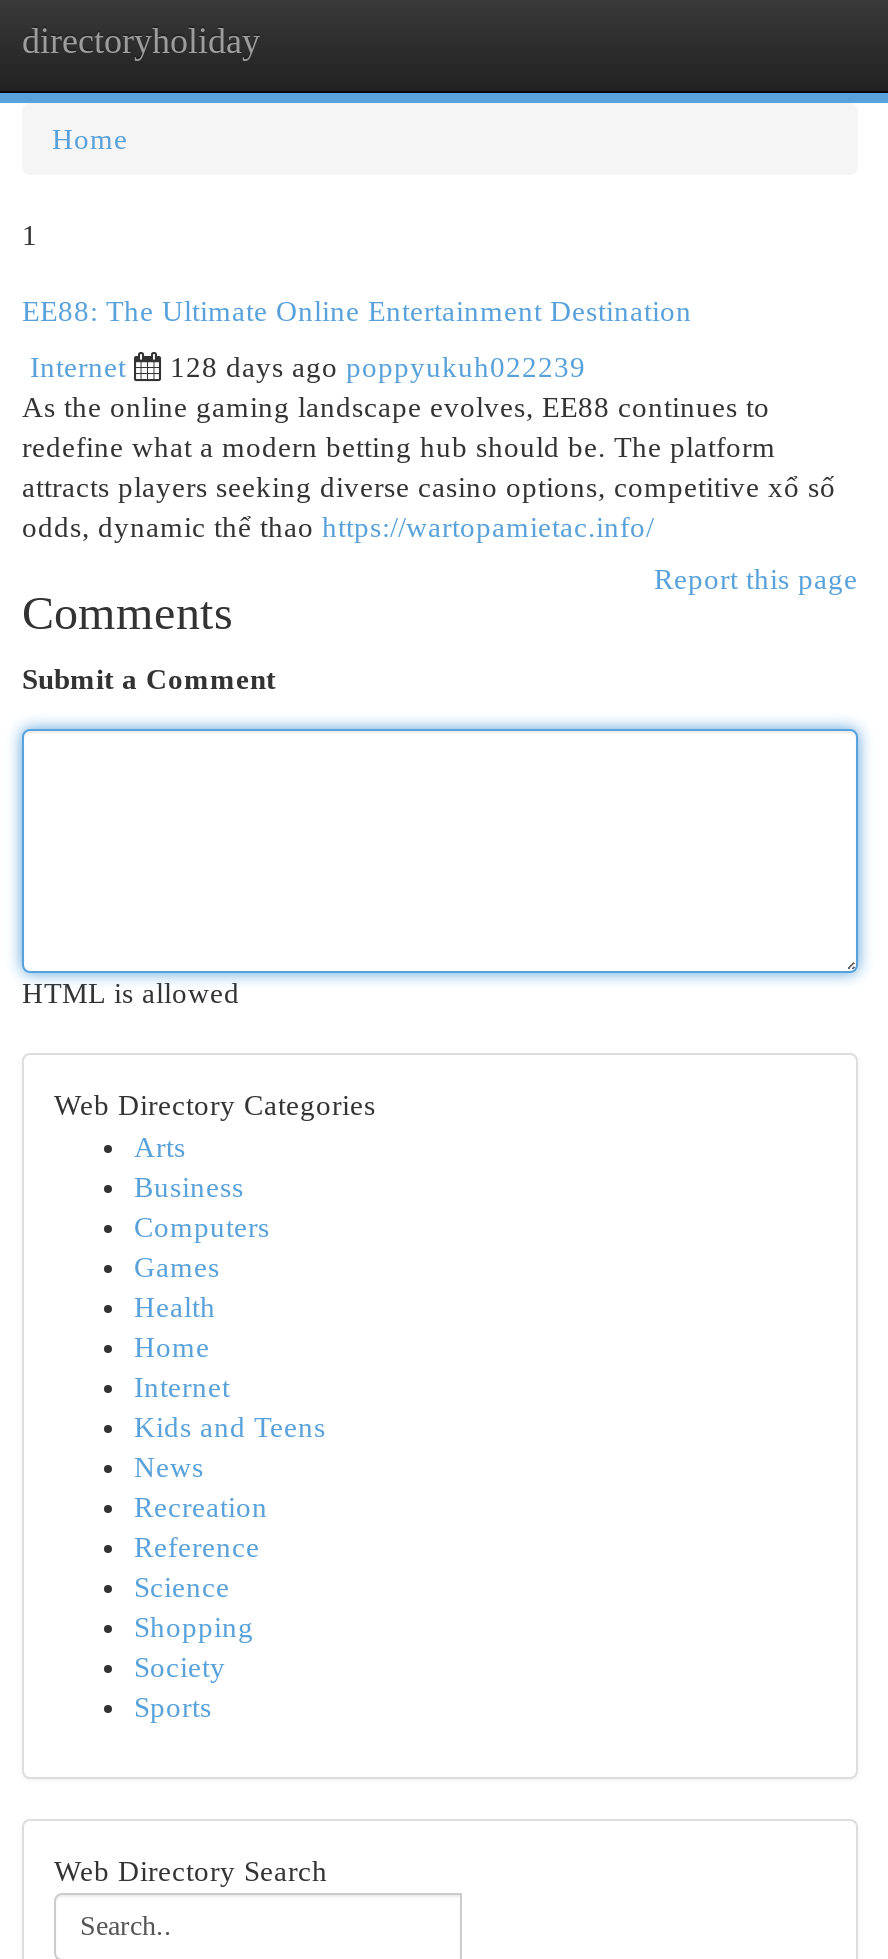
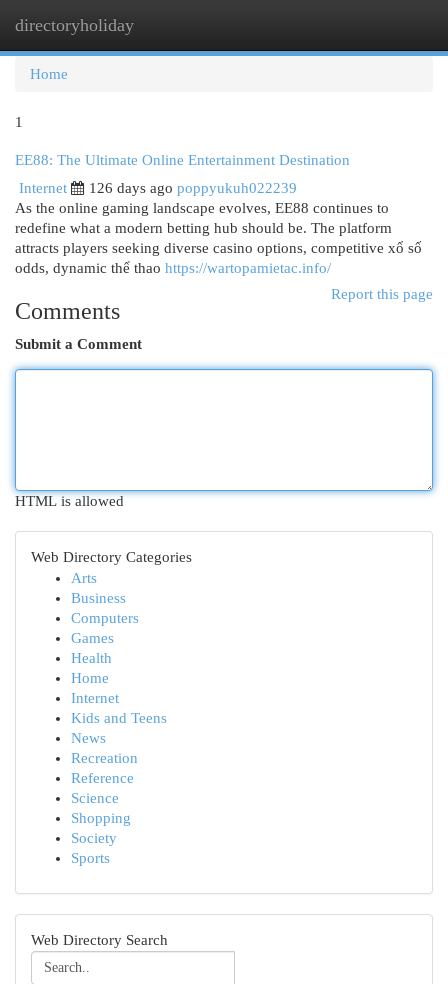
- 128 days ago poppyukuh022239
+ 126 days ago poppyukuh022239
